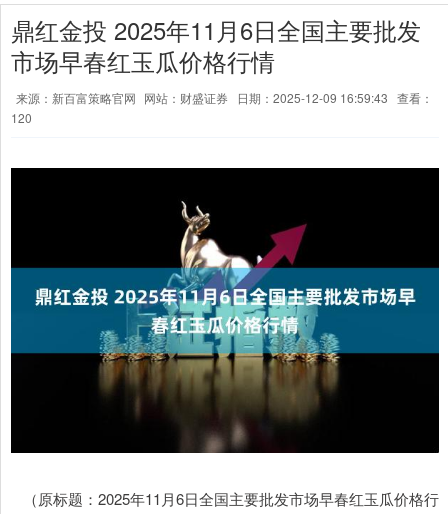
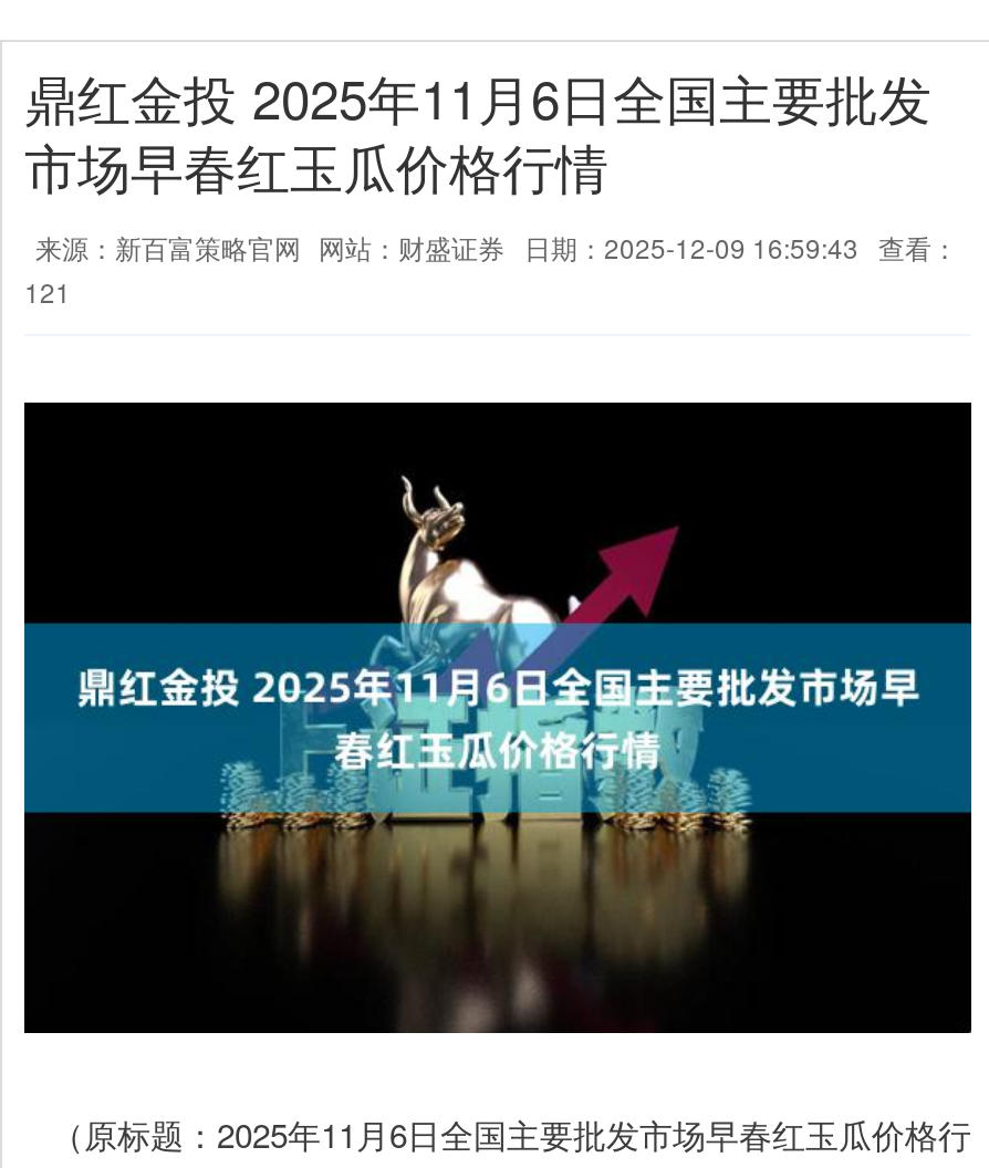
- 120
+ 121
